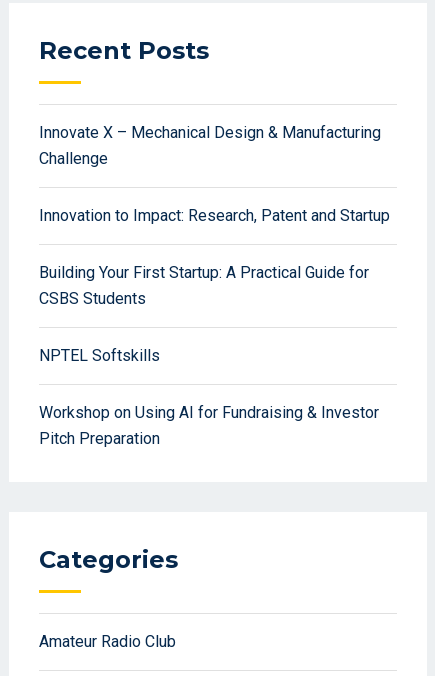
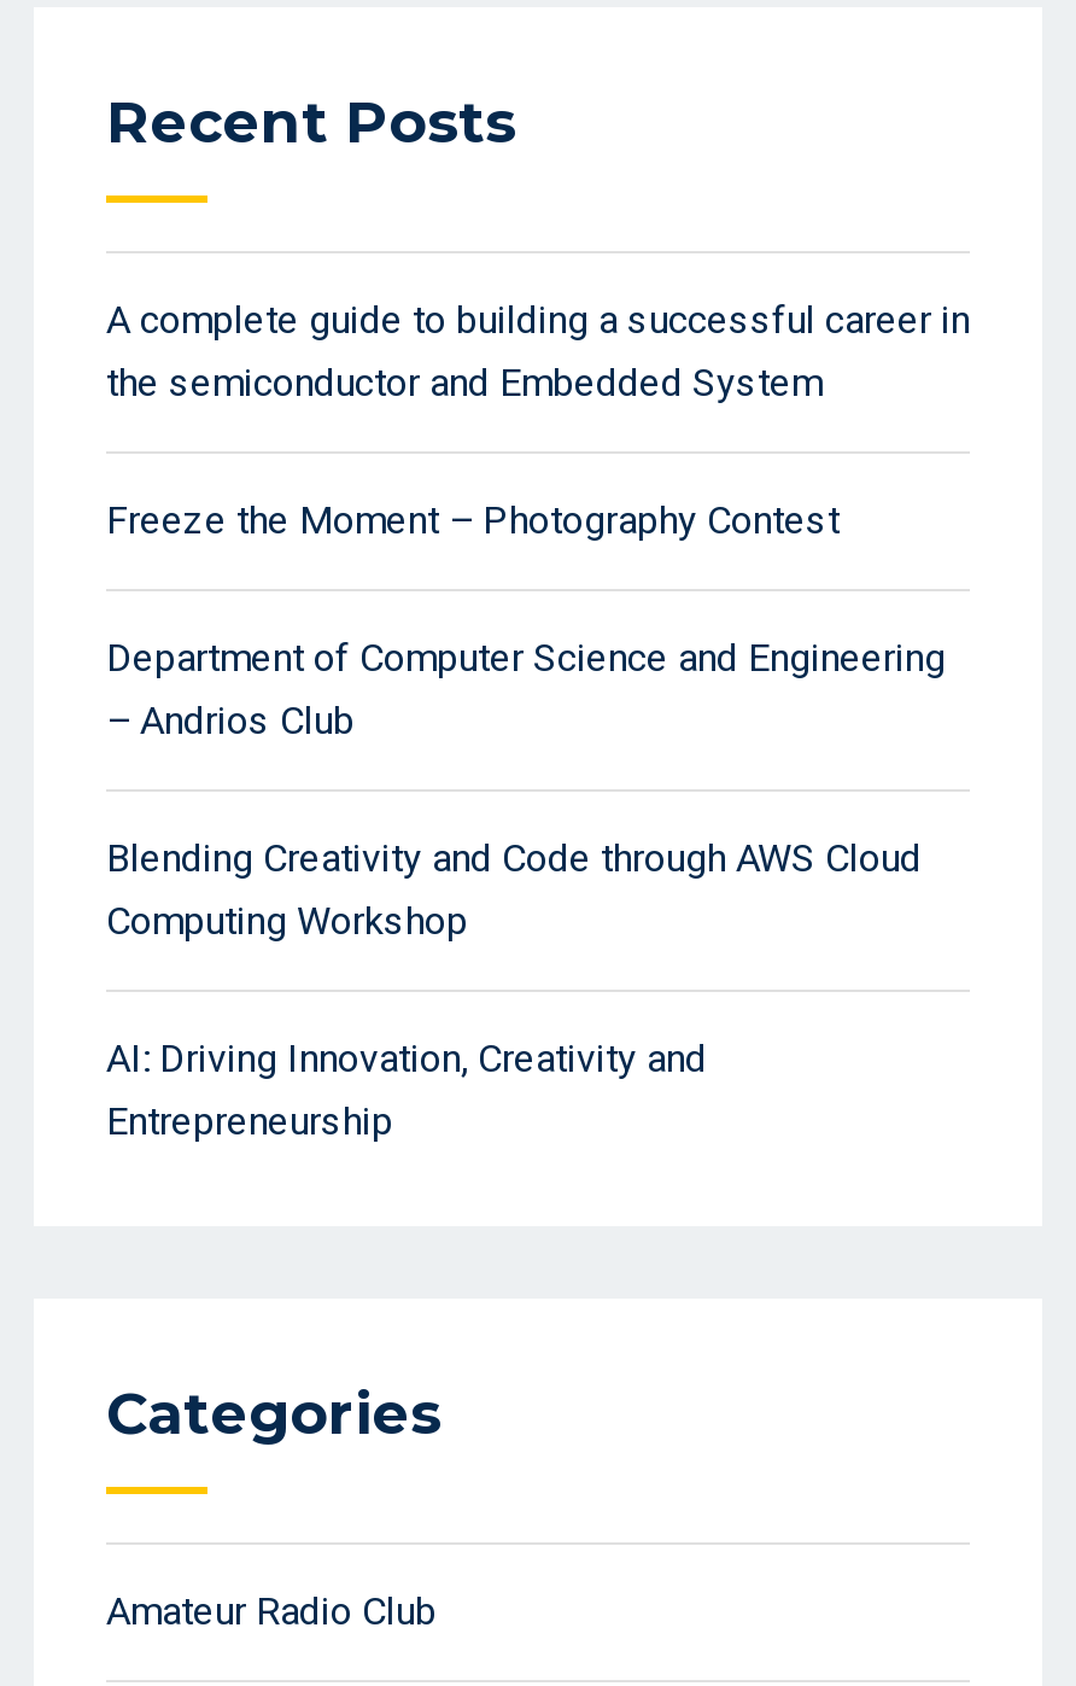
- Innovate X – Mechanical Design & Manufacturing
- Challenge
+ A complete guide to building a successful career in
+ the semiconductor and Embedded System

- Innovation to Impact: Research, Patent and Startup
+ Freeze the Moment – Photography Contest

- Building Your First Startup: A Practical Guide for
- CSBS Students
+ Department of Computer Science and Engineering
+ – Andrios Club

- NPTEL Softskills
+ Blending Creativity and Code through AWS Cloud
+ Computing Workshop

- Workshop on Using AI for Fundraising & Investor
- Pitch Preparation
+ AI: Driving Innovation, Creativity and
+ Entrepreneurship
